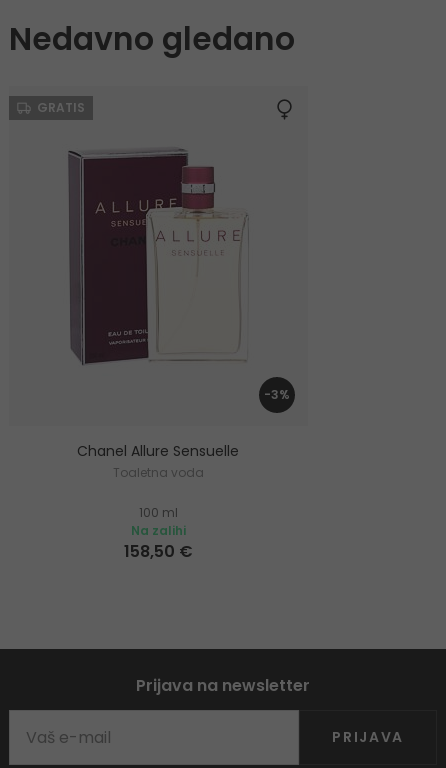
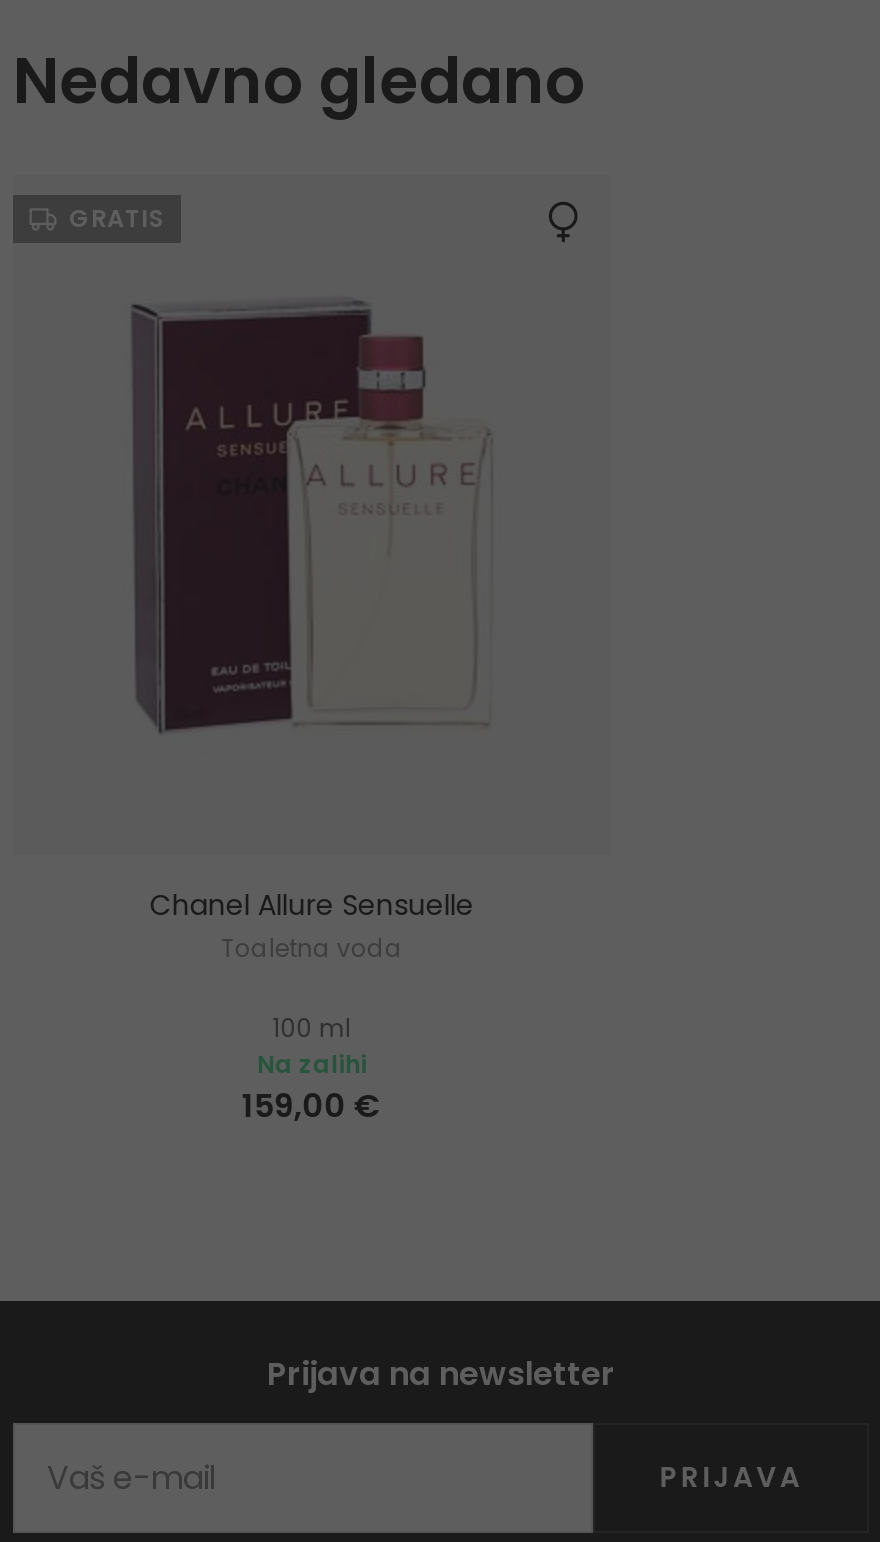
- -3%

- 158,50 €
+ 159,00 €
